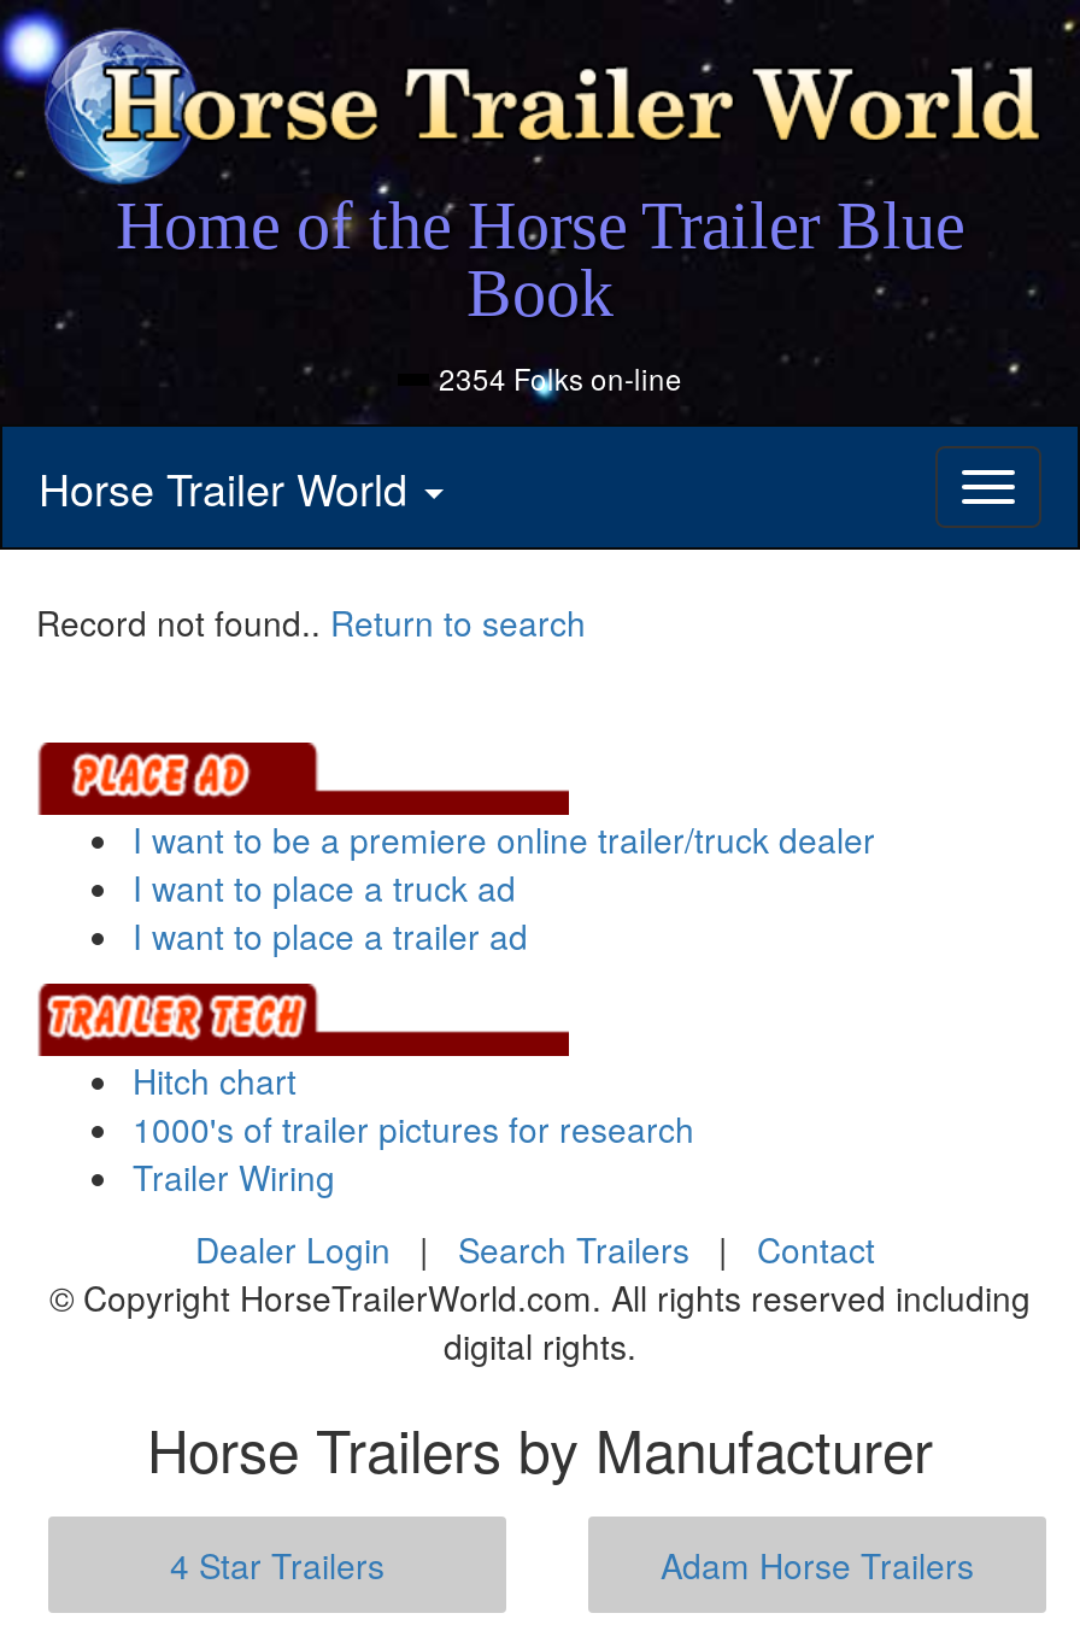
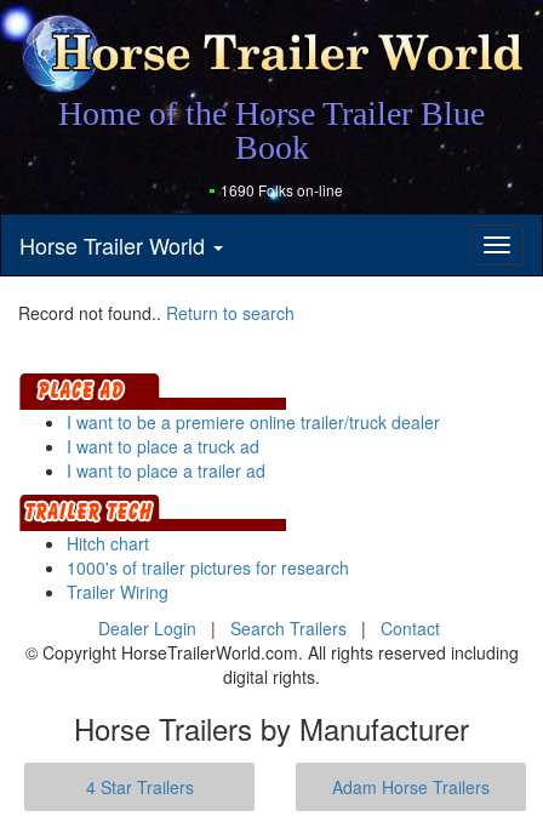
- 2354 Folks on-line
+ 1690 Folks on-line
